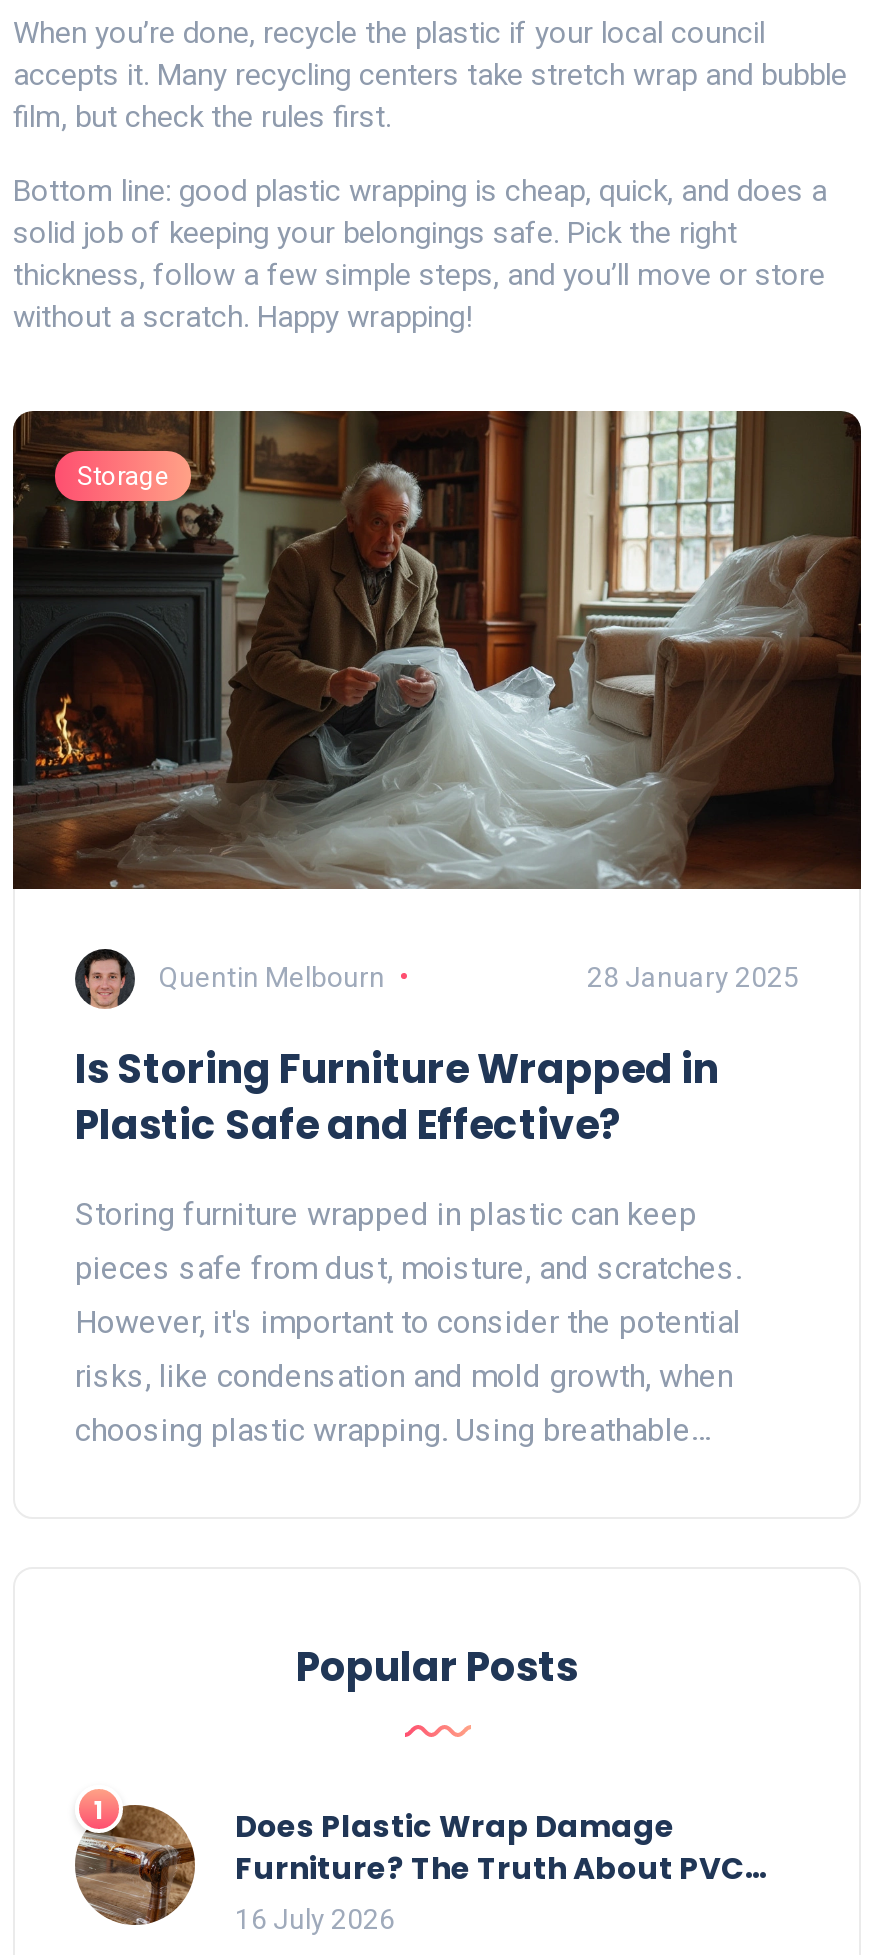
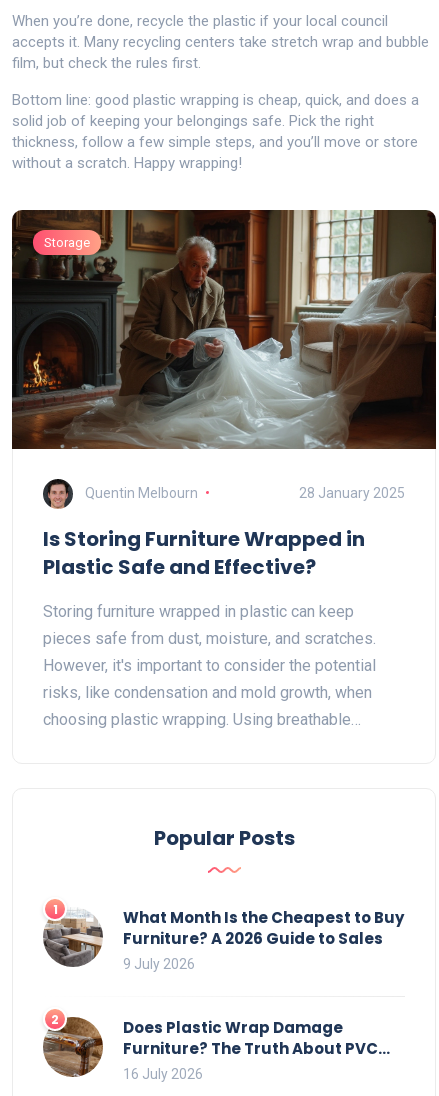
+ [image]
+ What Month Is the Cheapest to Buy
+ Furniture? A 2026 Guide to Sales
+ 9 July 2026
+ 2
